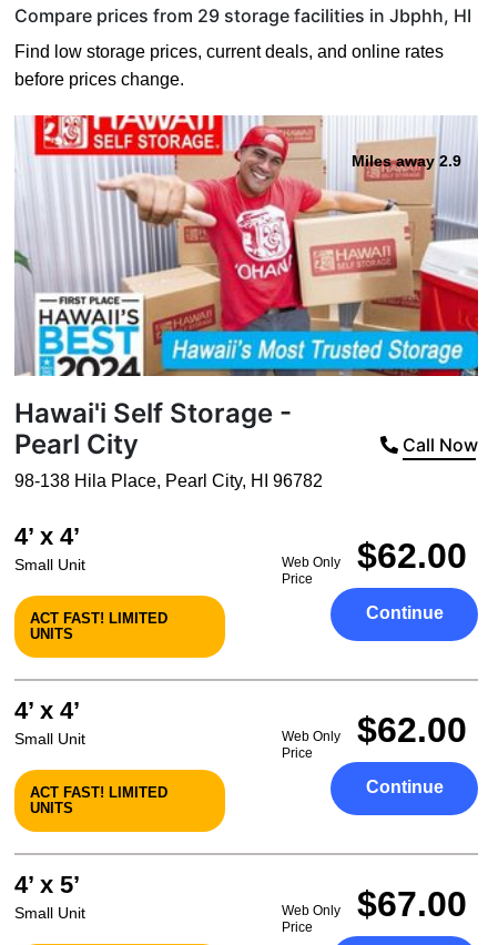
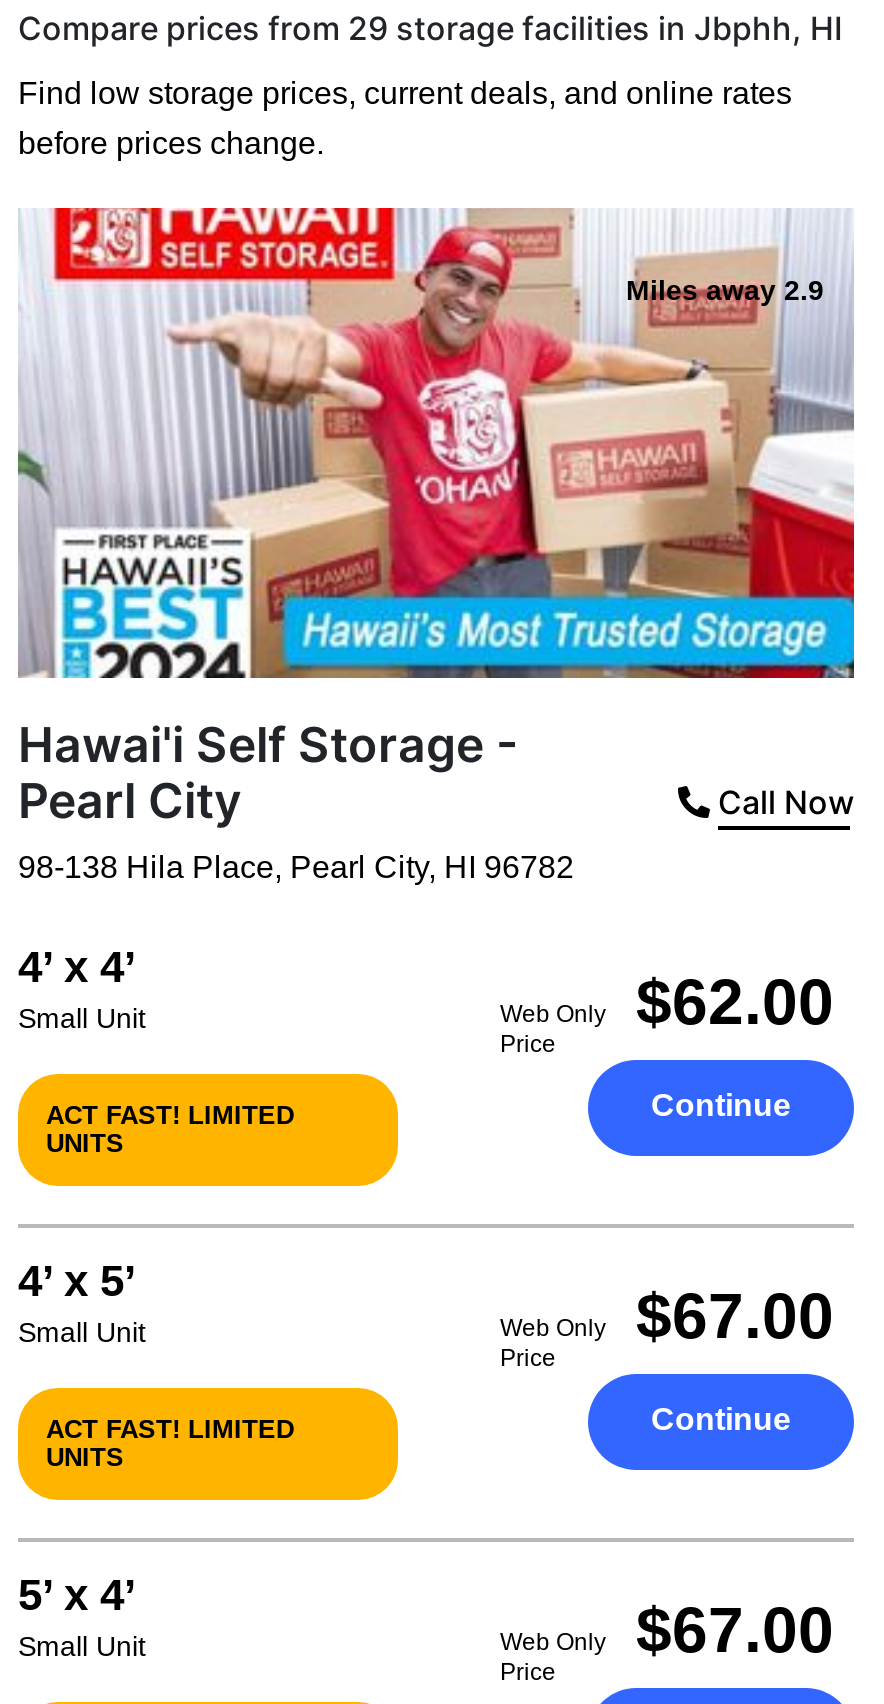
- 4’ x 4’
+ 4’ x 5’

- Web Only $62.00
+ Web Only $67.00

- 4’ x 5’
+ 5’ x 4’
